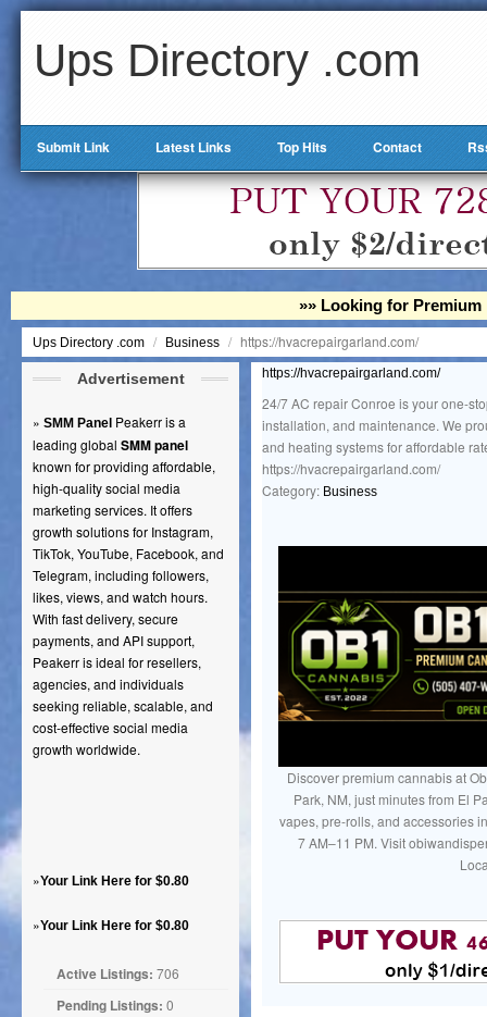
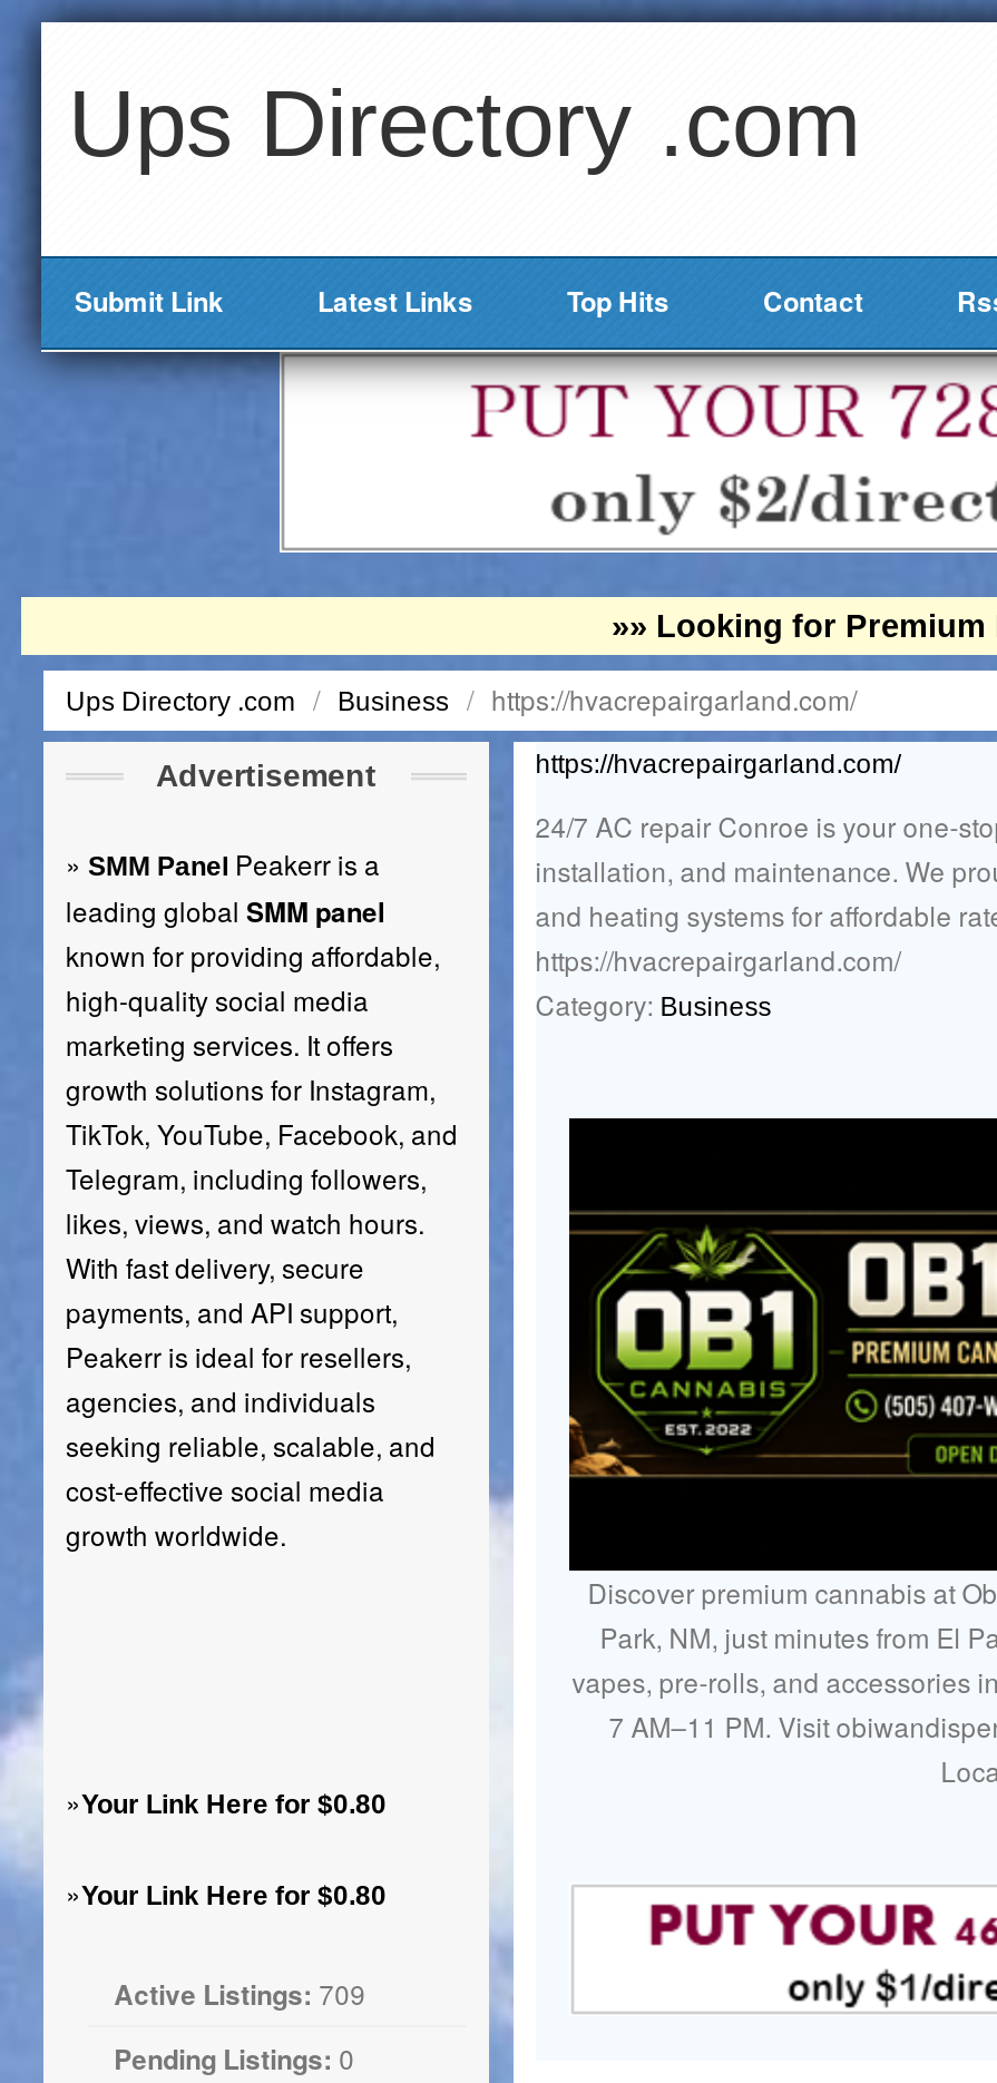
- Active Listings: 706
+ Active Listings: 709
